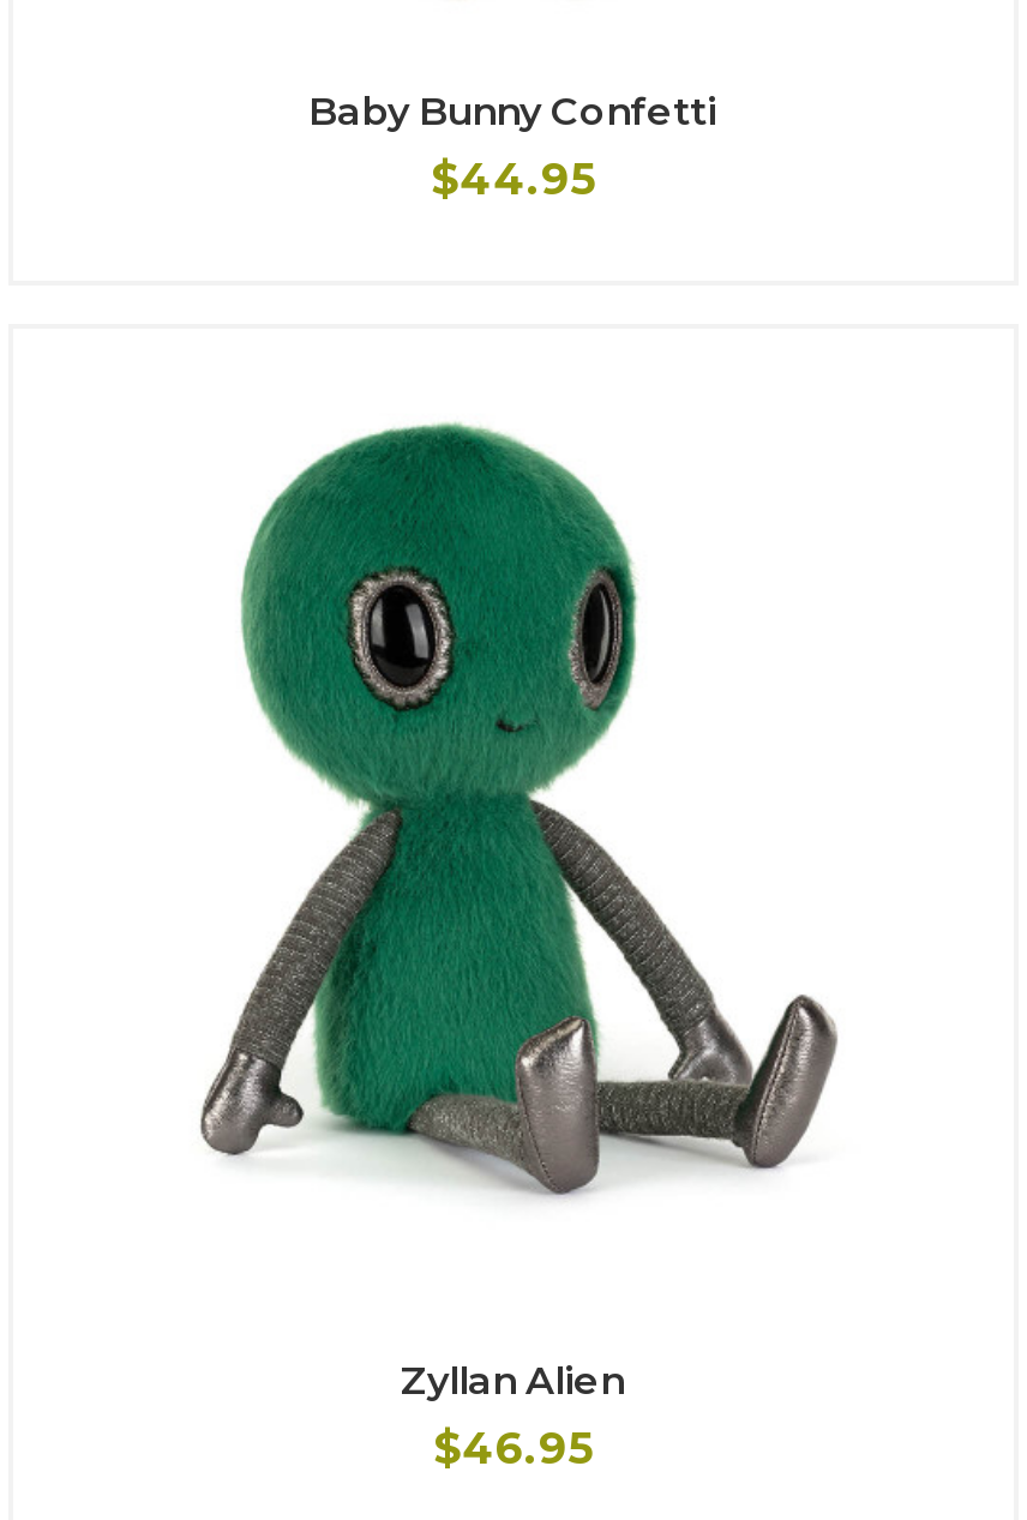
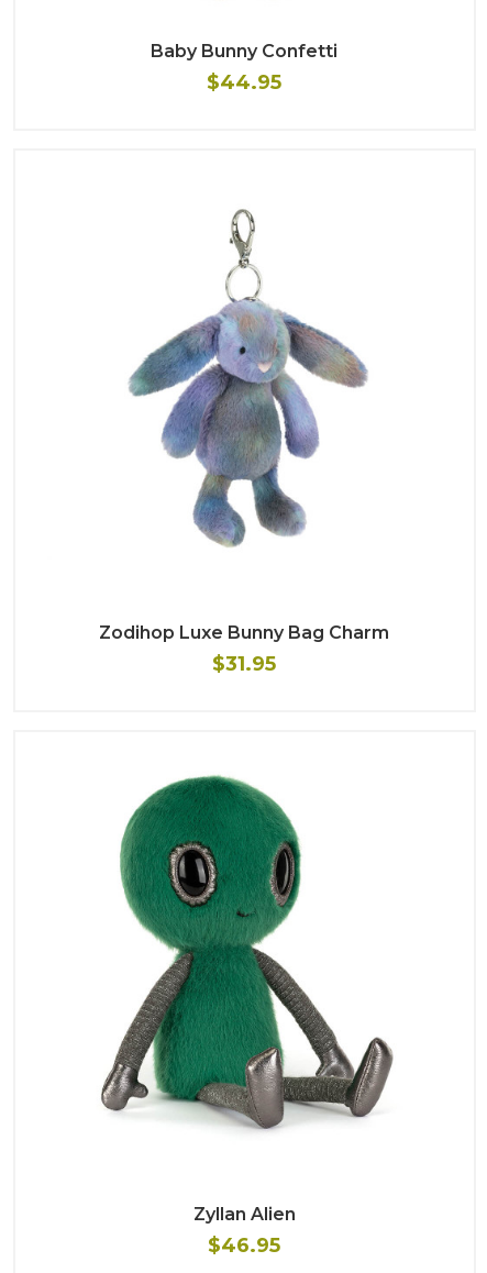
+ Zodihop Luxe Bunny Bag Charm
+ $31.95

+ [image]
